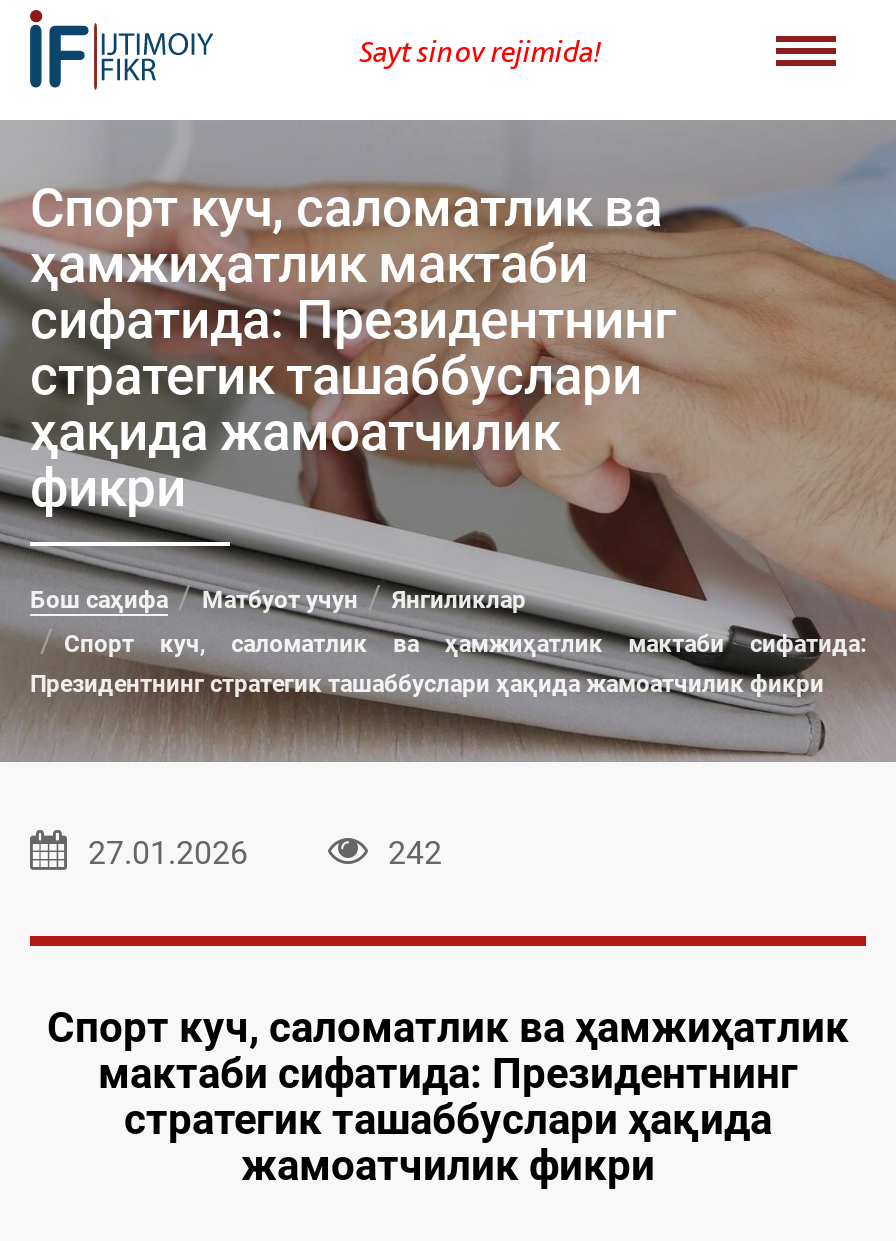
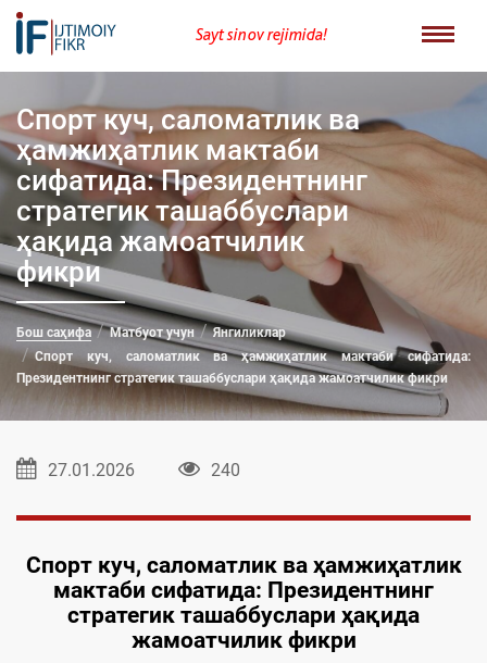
- 242
+ 240
